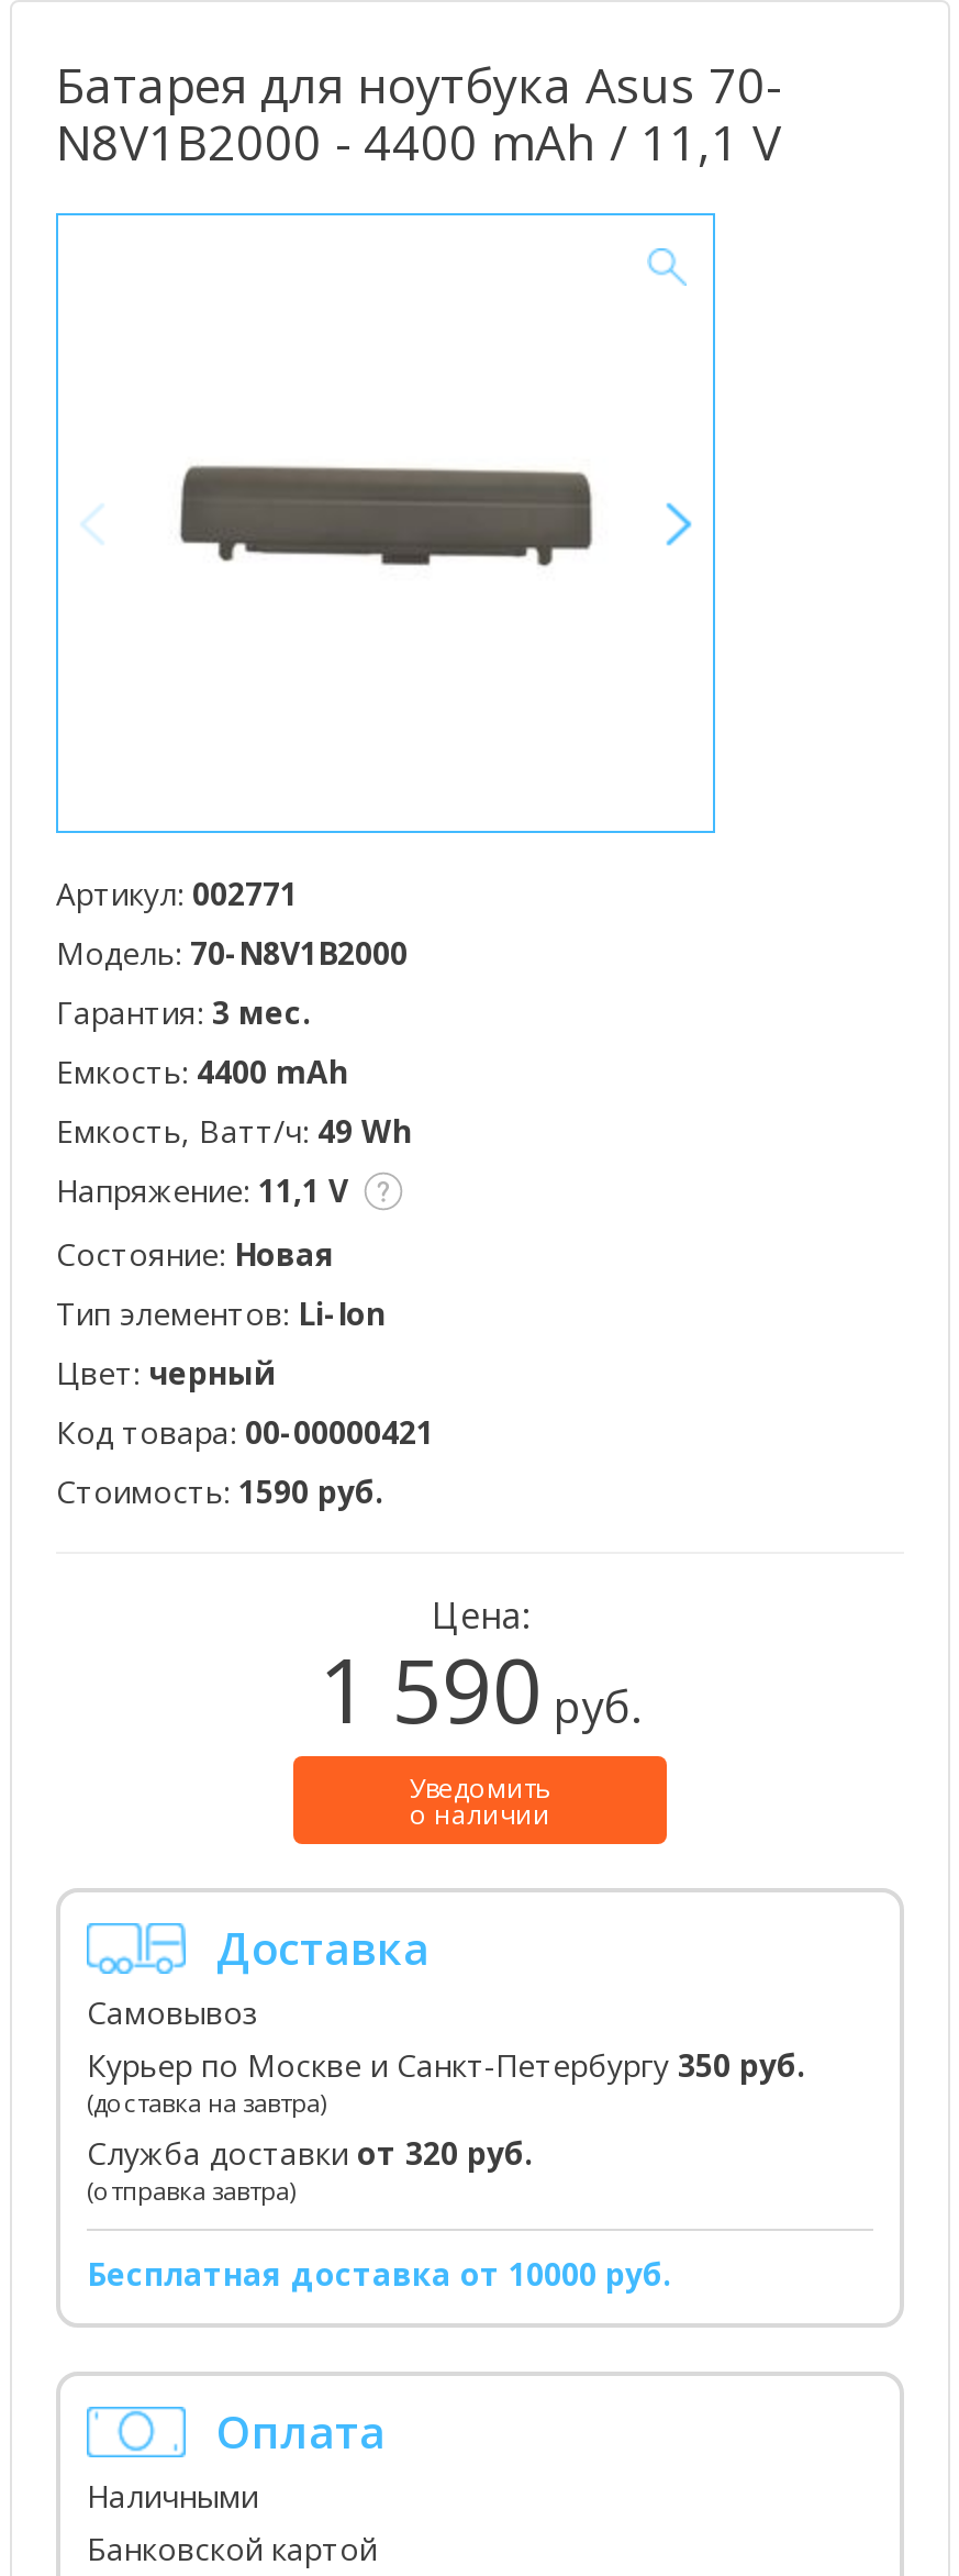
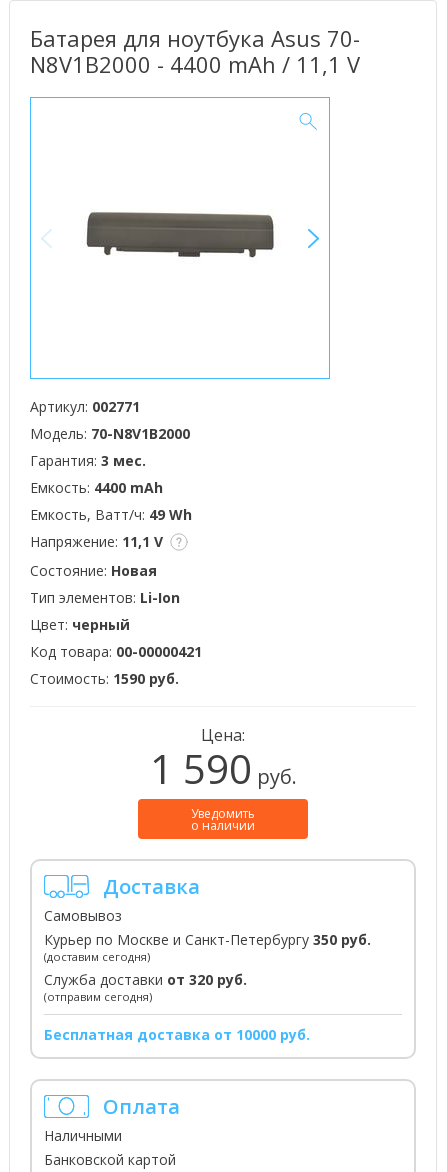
- (доставка на завтра)
+ (доставим сегодня)

- (отправка завтра)
+ (отправим сегодня)
